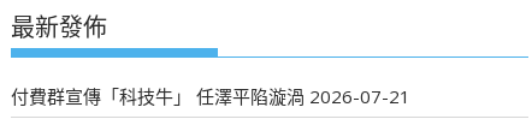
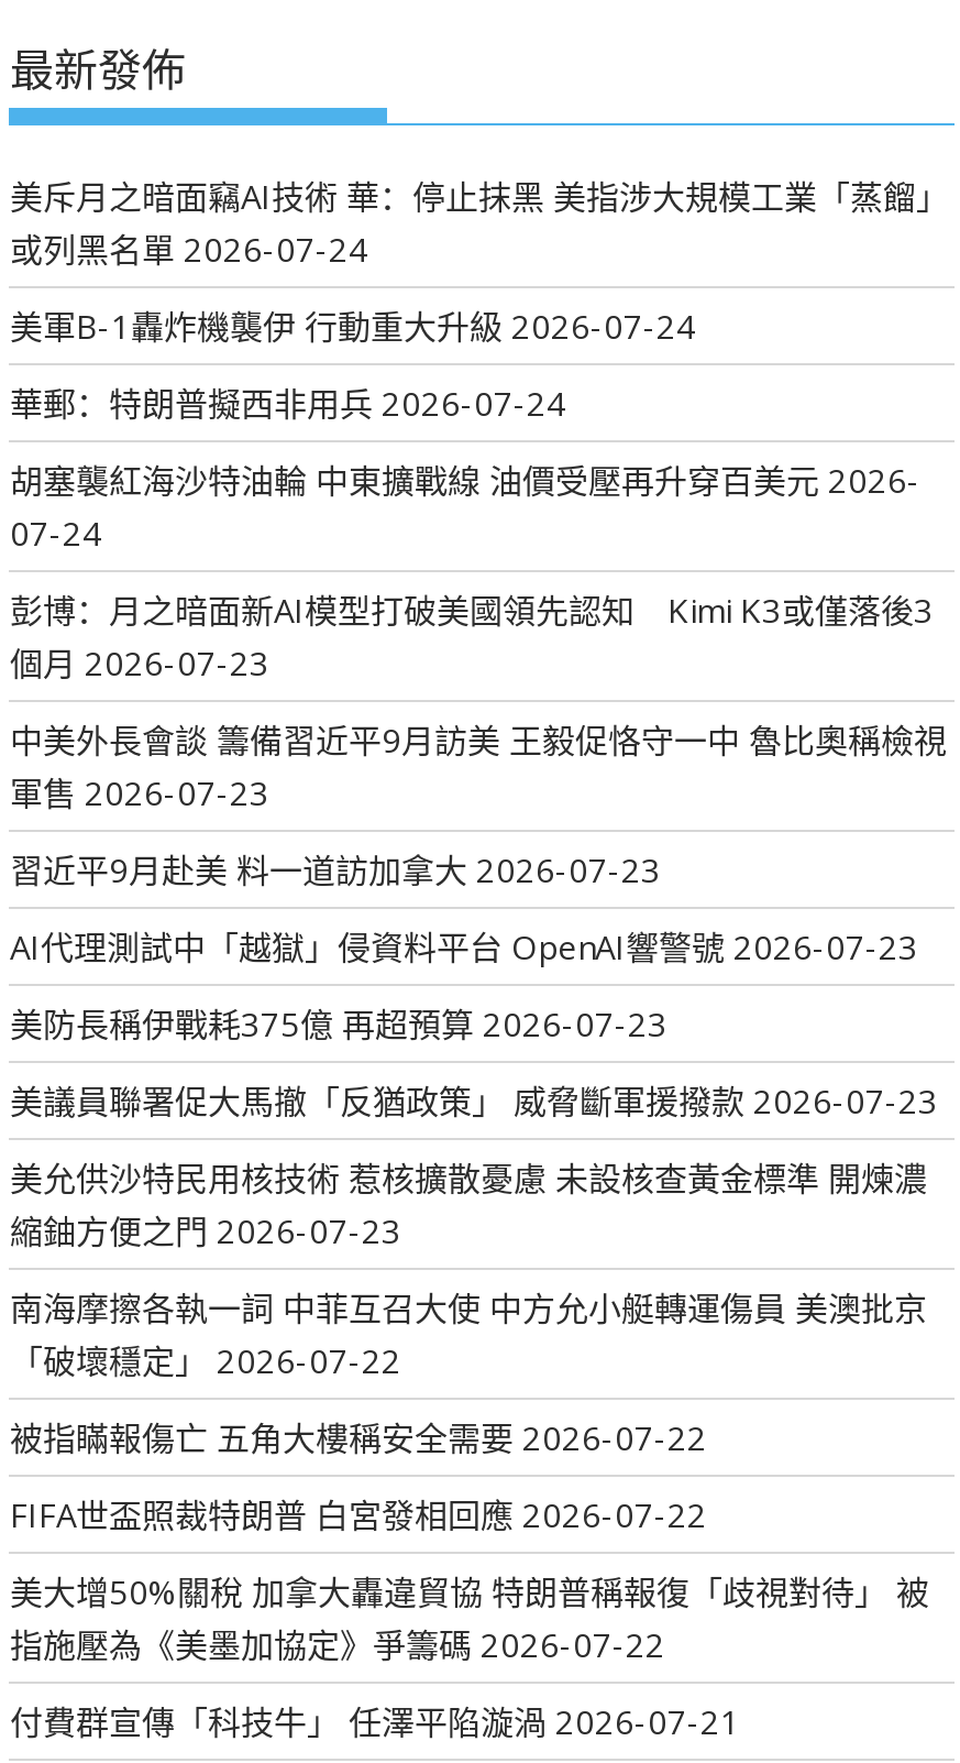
+ 美斥月之暗面竊AI技術 華：停止抹黑 美指涉大規模工業「蒸餾」
+ 或列黑名單 2026-07-24
+ 美軍B-1轟炸機襲伊 行動重大升級 2026-07-24
+ 華郵：特朗普擬西非用兵 2026-07-24
+ 胡塞襲紅海沙特油輪 中東擴戰線 油價受壓再升穿百美元 2026-
+ 07-24
+ 彭博：月之暗面新AI模型打破美國領先認知 Kimi K3或僅落後3
+ 個月 2026-07-23
+ 中美外長會談 籌備習近平9月訪美 王毅促恪守一中 魯比奧稱檢視
+ 軍售 2026-07-23
+ 習近平9月赴美 料一道訪加拿大 2026-07-23
+ AI代理測試中「越獄」侵資料平台 OpenAI響警號 2026-07-23
+ 美防長稱伊戰耗375億 再超預算 2026-07-23
+ 美議員聯署促大馬撤「反猶政策」 威脅斷軍援撥款 2026-07-23
+ 美允供沙特民用核技術 惹核擴散憂慮 未設核查黃金標準 開煉濃
+ 縮鈾方便之門 2026-07-23
+ 南海摩擦各執一詞 中菲互召大使 中方允小艇轉運傷員 美澳批京
+ 「破壞穩定」 2026-07-22
+ 被指瞞報傷亡 五角大樓稱安全需要 2026-07-22
+ FIFA世盃照裁特朗普 白宮發相回應 2026-07-22
+ 美大增50%關稅 加拿大轟違貿協 特朗普稱報復「歧視對待」 被
+ 指施壓為《美墨加協定》爭籌碼 2026-07-22
